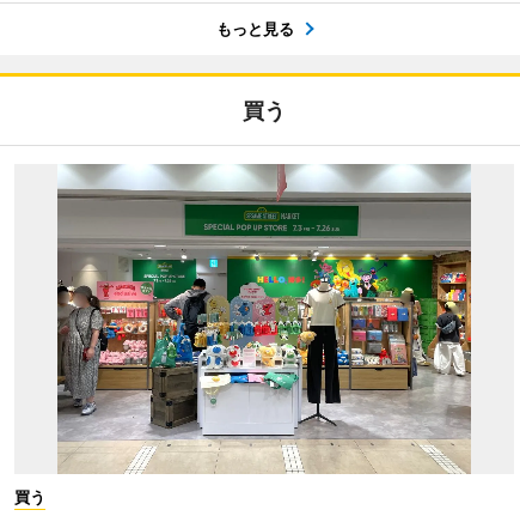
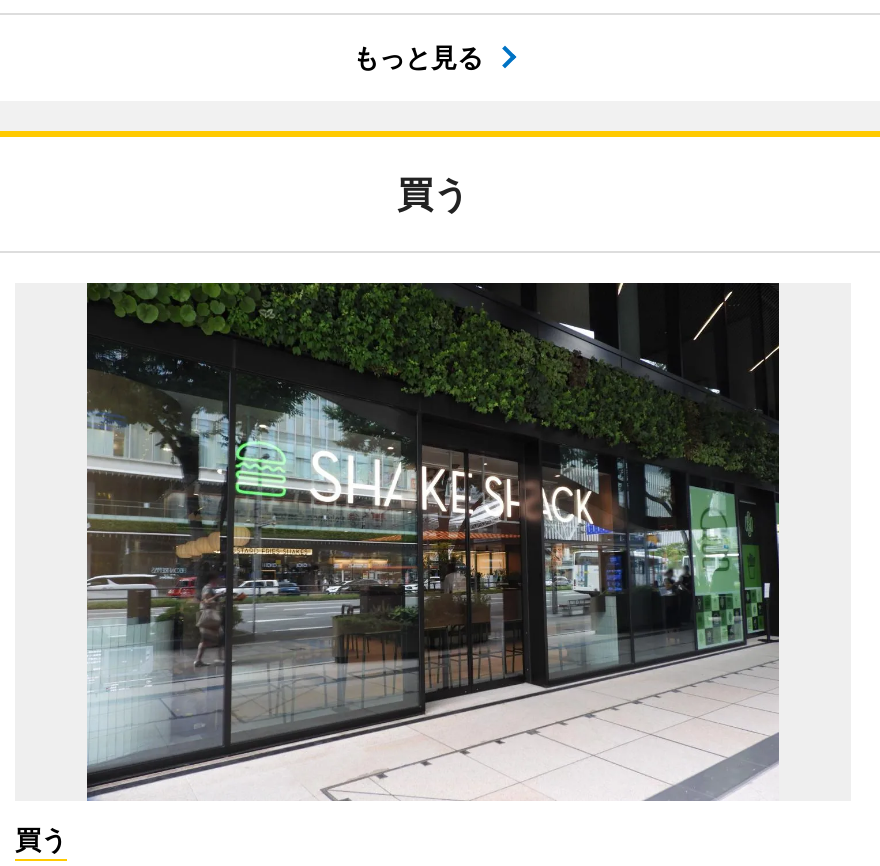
- [image]
+ [image]
